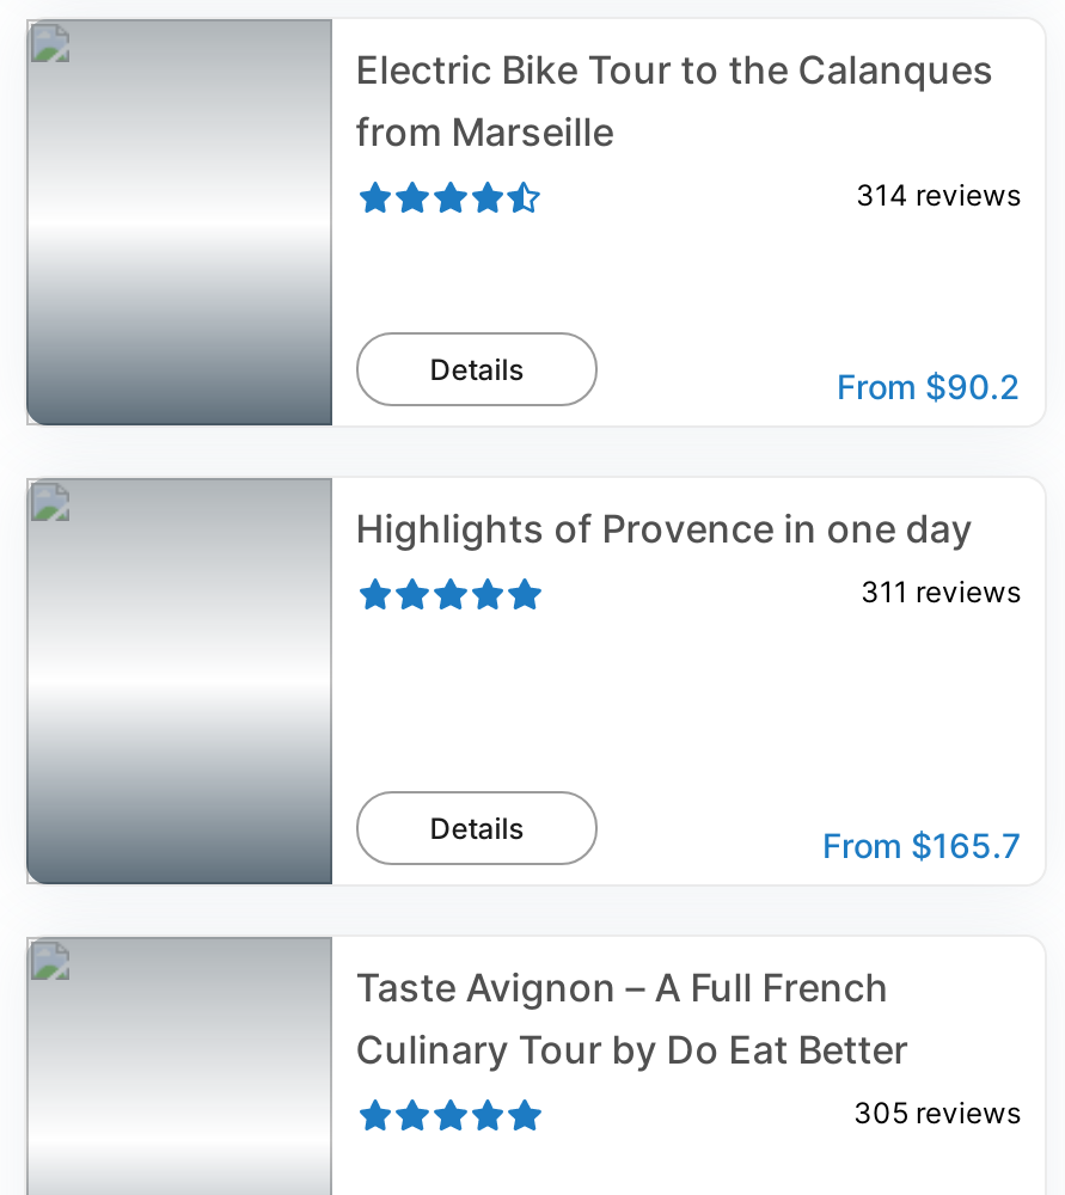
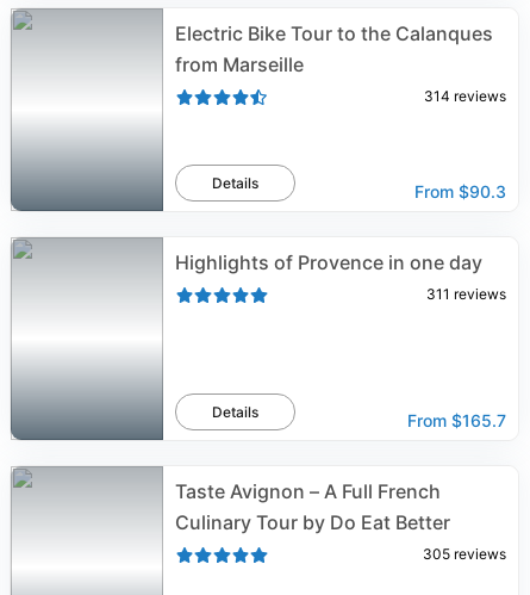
- From $90.2
+ From $90.3
